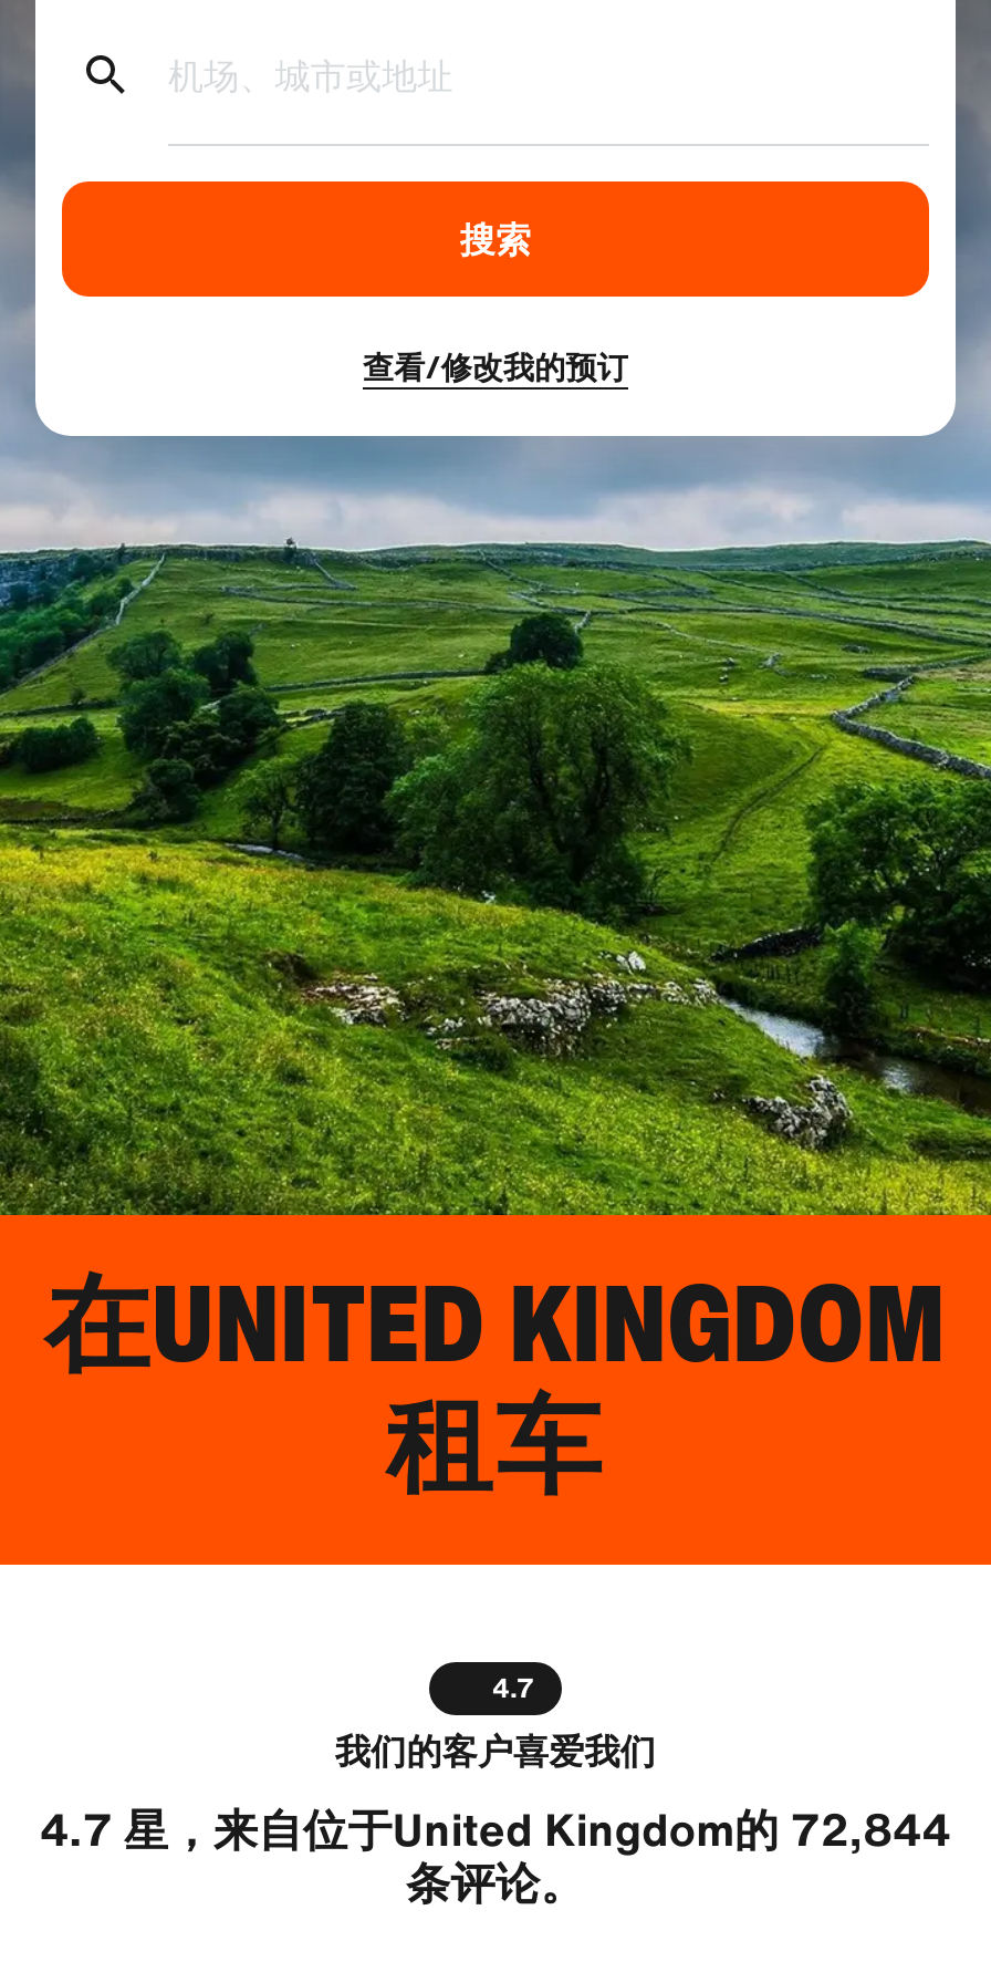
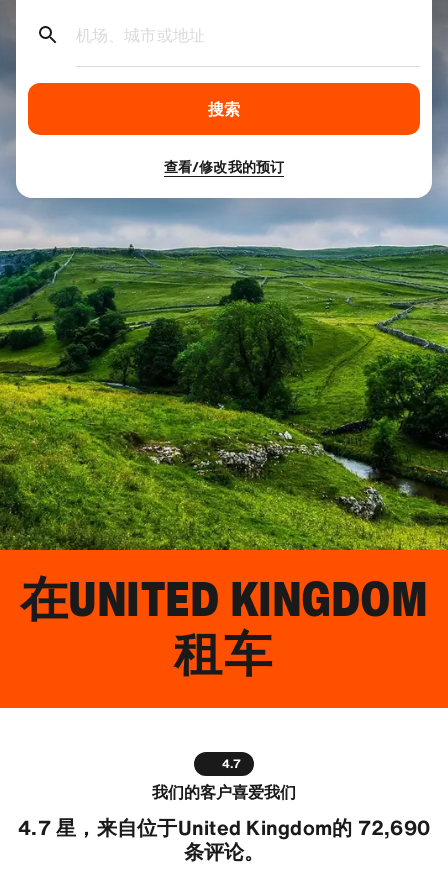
- 4.7 星，来自位于United Kingdom的 72,844
+ 4.7 星，来自位于United Kingdom的 72,690
